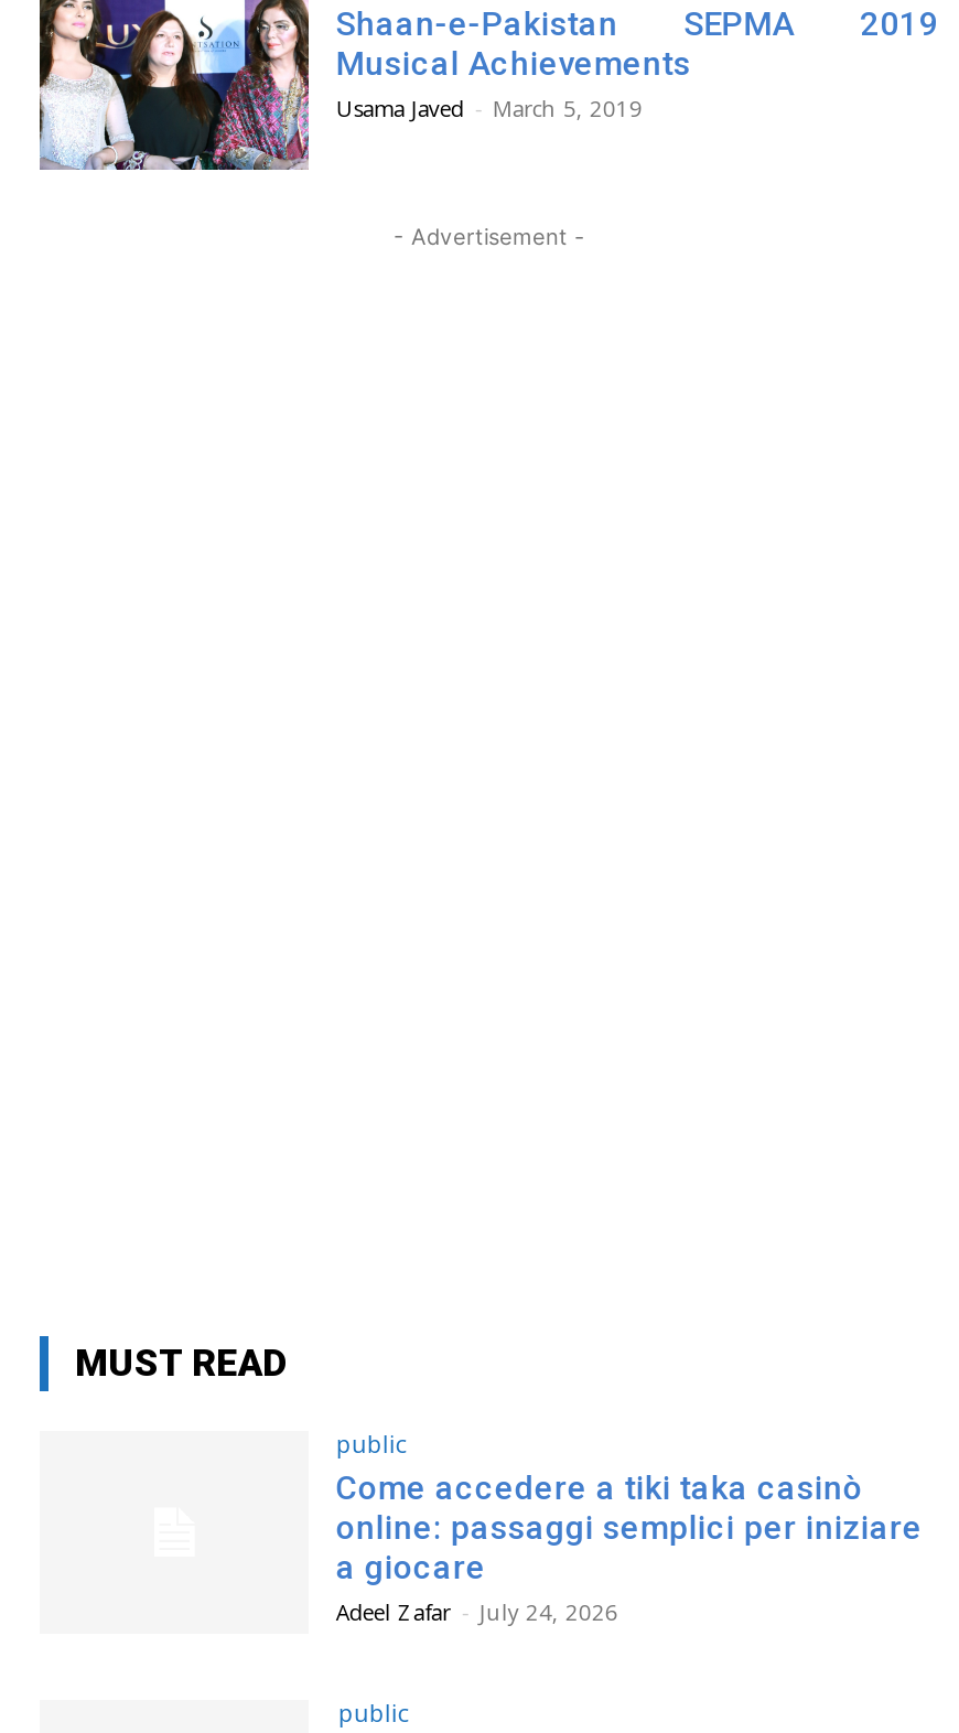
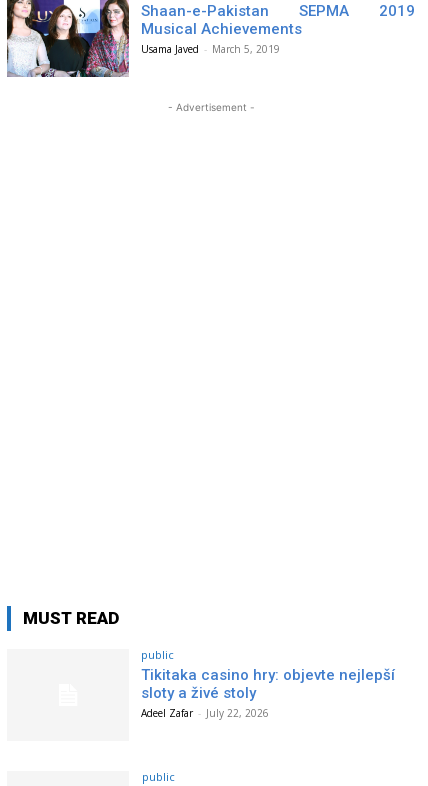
- Come accedere a tiki taka casinò
- online: passaggi semplici per iniziare
- a giocare
- Adeel Zafar - July 24, 2026
+ Tikitaka casino hry: objevte nejlepší
+ sloty a živé stoly
+ Adeel Zafar - July 22, 2026
